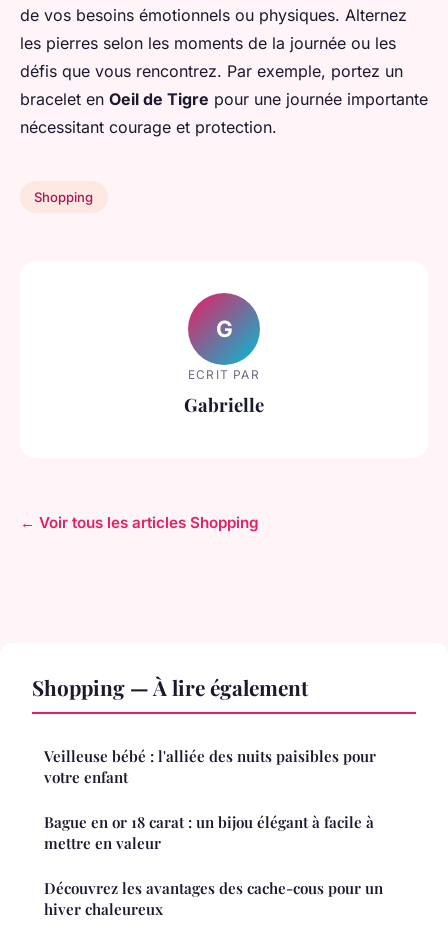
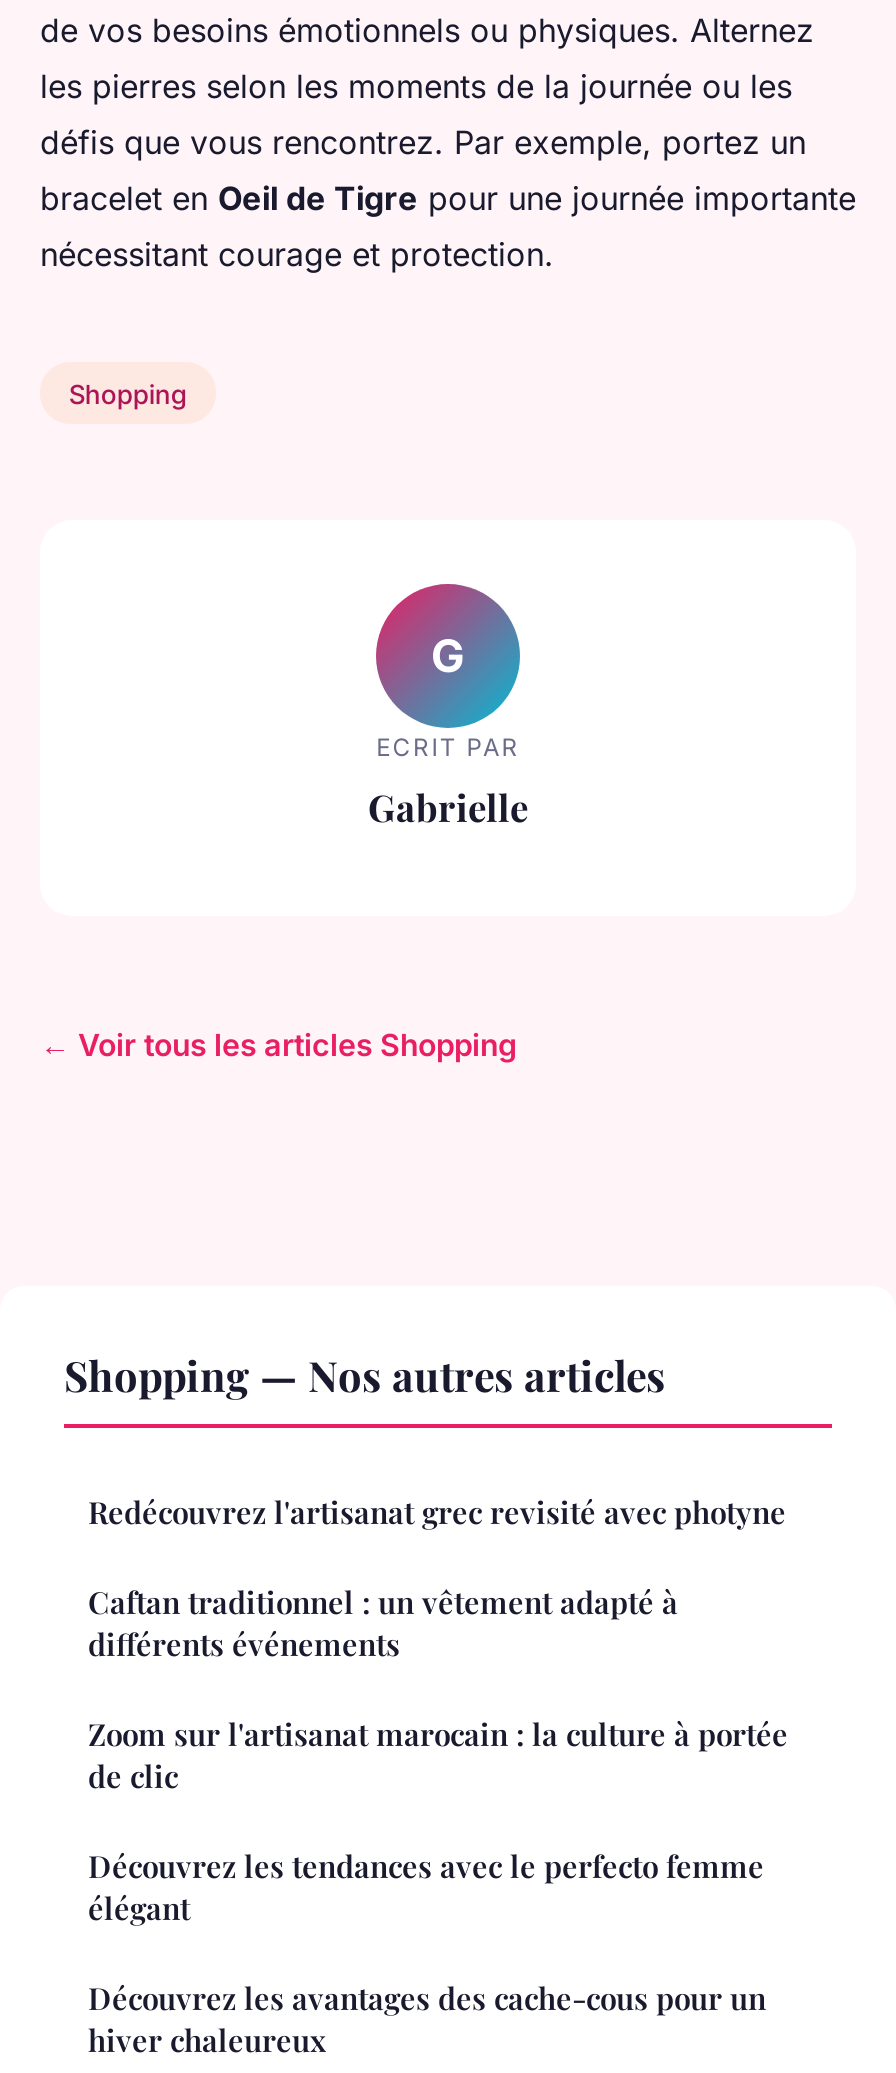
- Shopping — À lire également
- Veilleuse bébé : l'alliée des nuits paisibles pour
- votre enfant
- Bague en or 18 carat : un bijou élégant à facile à
- mettre en valeur
+ Shopping — Nos autres articles
+ Redécouvrez l'artisanat grec revisité avec photyne
+ Caftan traditionnel : un vêtement adapté à
+ différents événements
+ Zoom sur l'artisanat marocain : la culture à portée
+ de clic
+ Découvrez les tendances avec le perfecto femme
+ élégant
